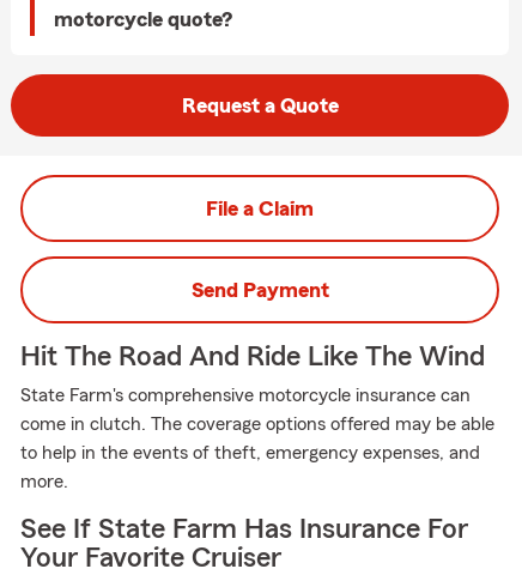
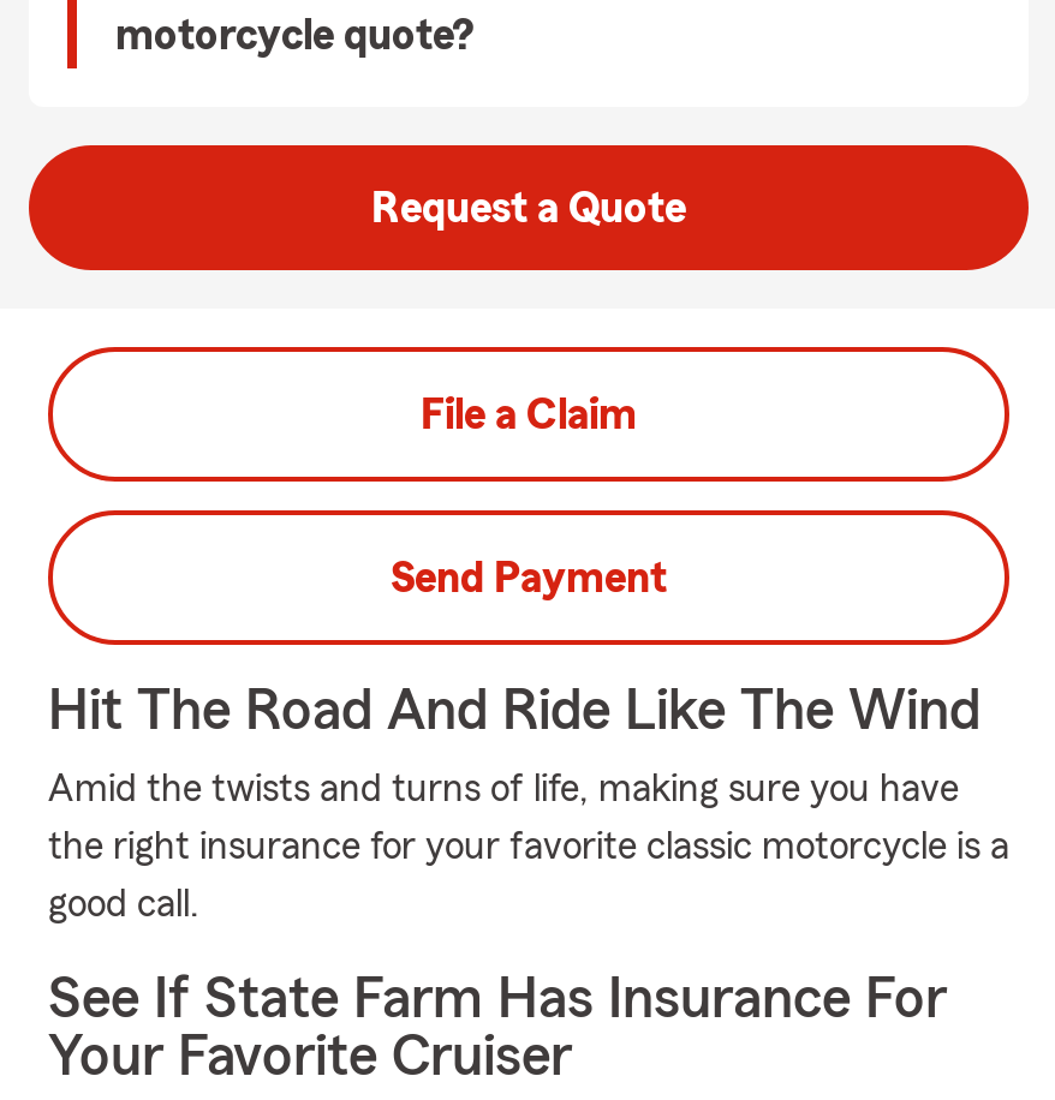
- State Farm's comprehensive motorcycle insurance can
- come in clutch. The coverage options offered may be able
- to help in the events of theft, emergency expenses, and
- more.
+ Amid the twists and turns of life, making sure you have
+ the right insurance for your favorite classic motorcycle is a
+ good call.
